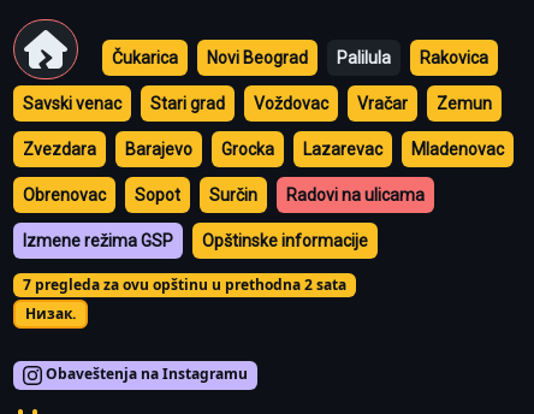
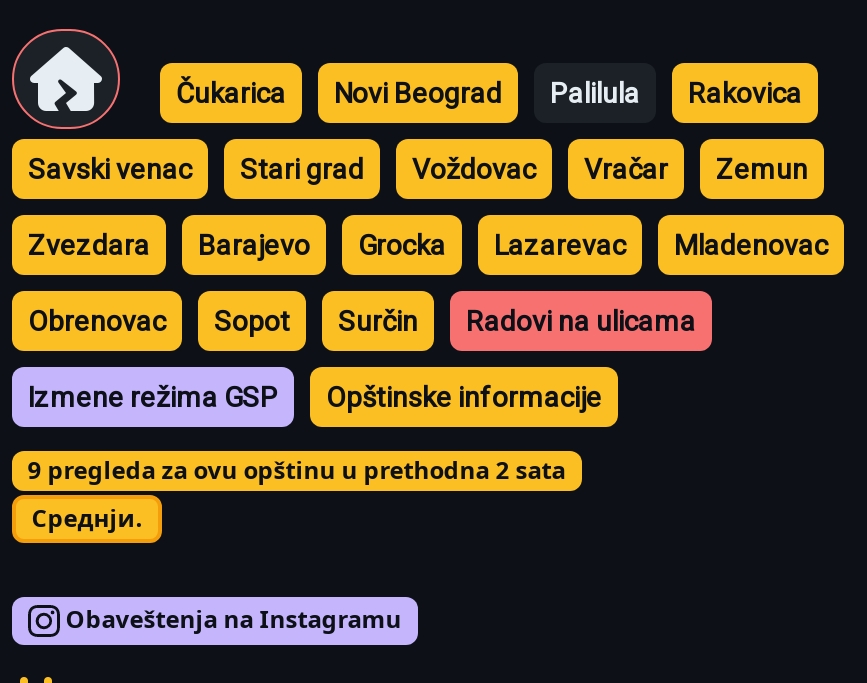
- 7 pregleda za ovu opštinu u prethodna 2 sata
- Низак.
+ 9 pregleda za ovu opštinu u prethodna 2 sata
+ Среднји.
